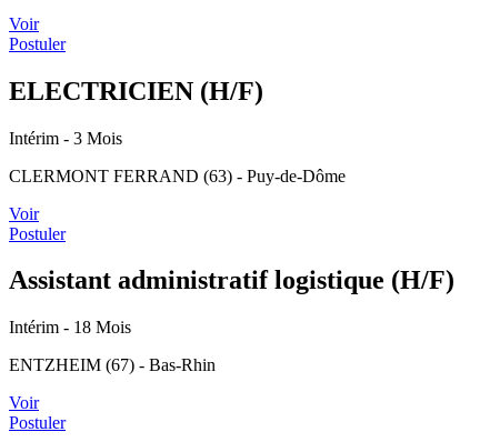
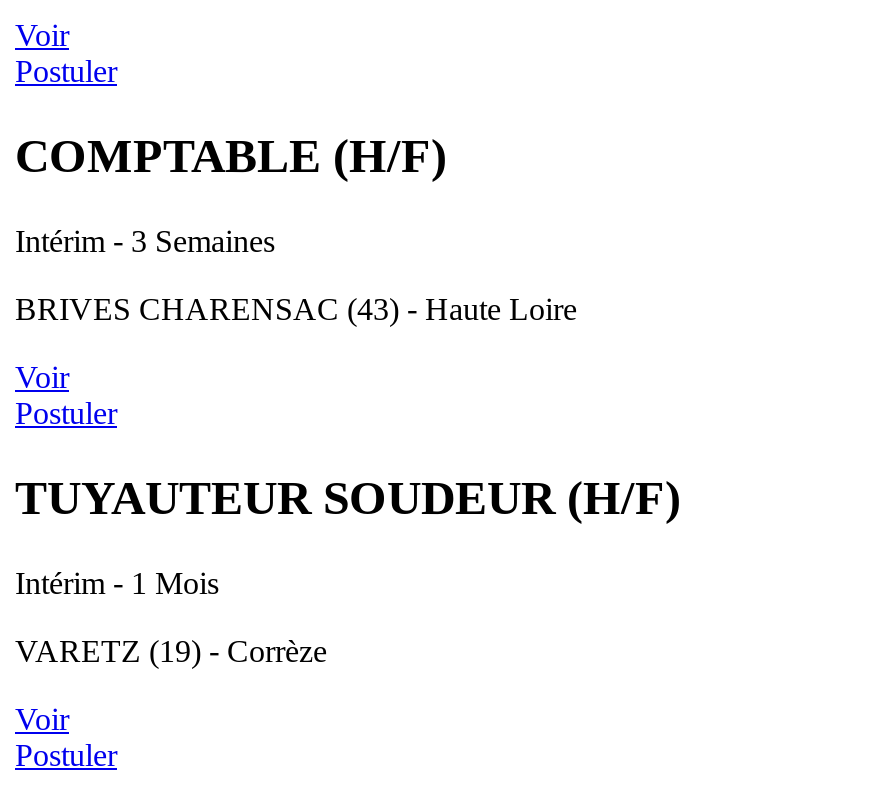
- ELECTRICIEN (H/F)
+ COMPTABLE (H/F)

- Intérim - 3 Mois
+ Intérim - 3 Semaines

- CLERMONT FERRAND (63) - Puy-de-Dôme
+ BRIVES CHARENSAC (43) - Haute Loire

- Assistant administratif logistique (H/F)
+ TUYAUTEUR SOUDEUR (H/F)

- Intérim - 18 Mois
+ Intérim - 1 Mois

- ENTZHEIM (67) - Bas-Rhin
+ VARETZ (19) - Corrèze
